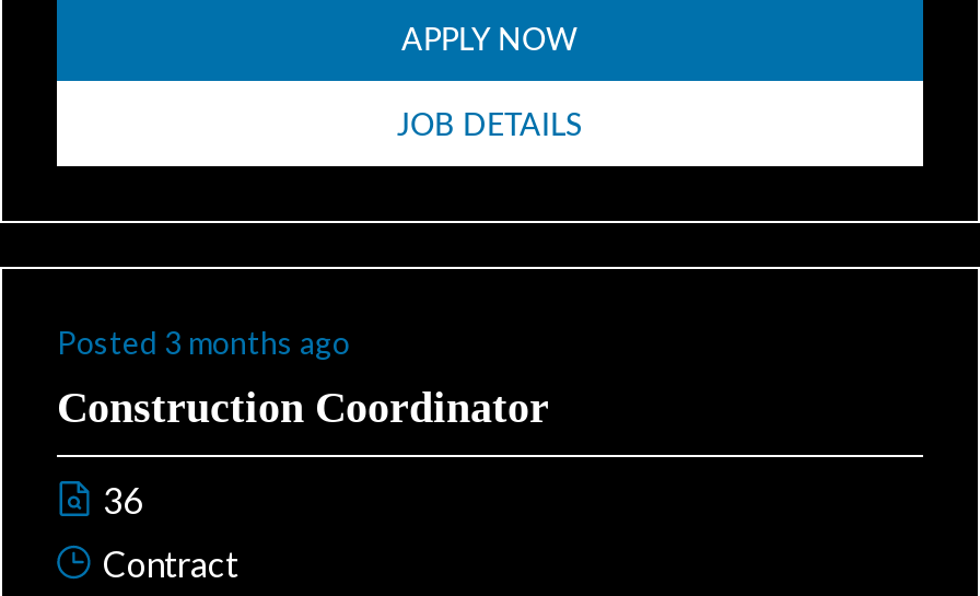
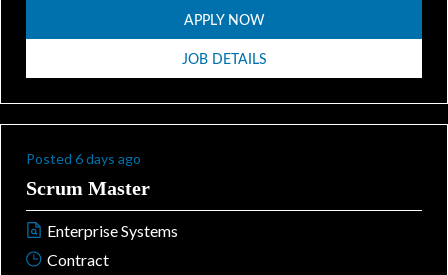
- Posted 3 months ago
+ Posted 6 days ago

- Construction Coordinator
+ Scrum Master

- 36
+ Enterprise Systems
